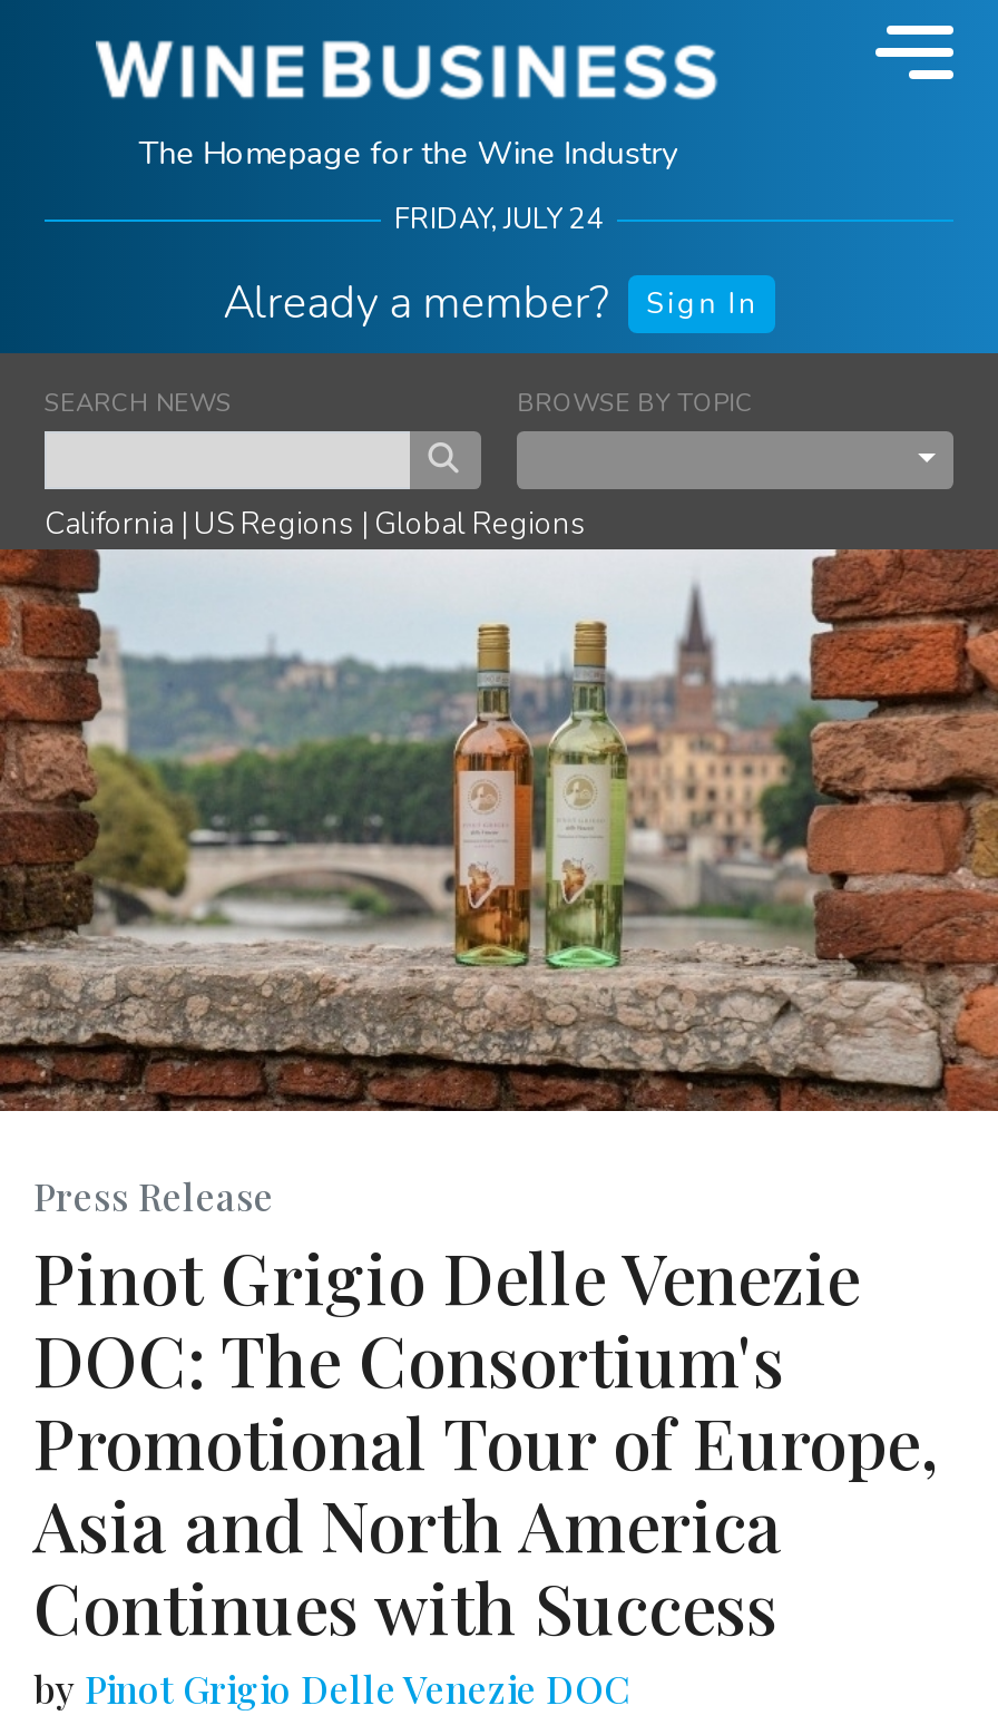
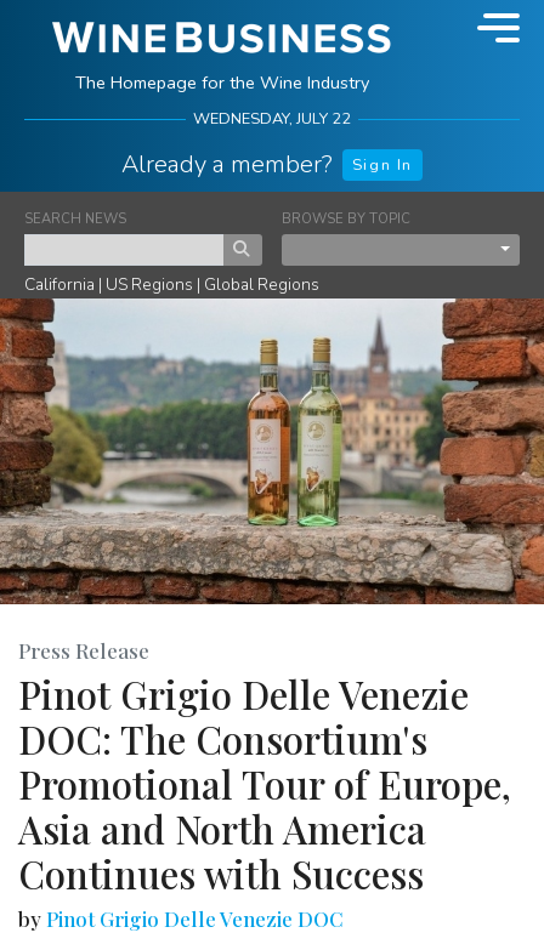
- FRIDAY, JULY 24
+ WEDNESDAY, JULY 22
